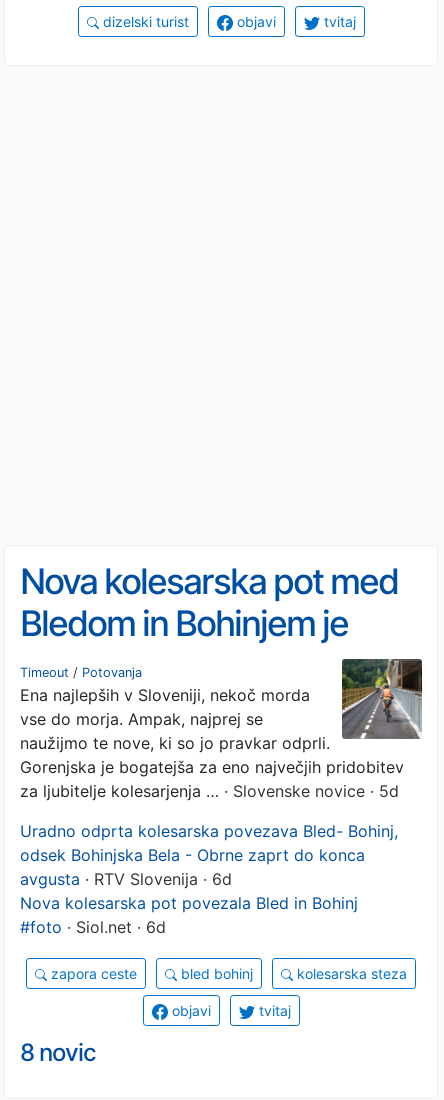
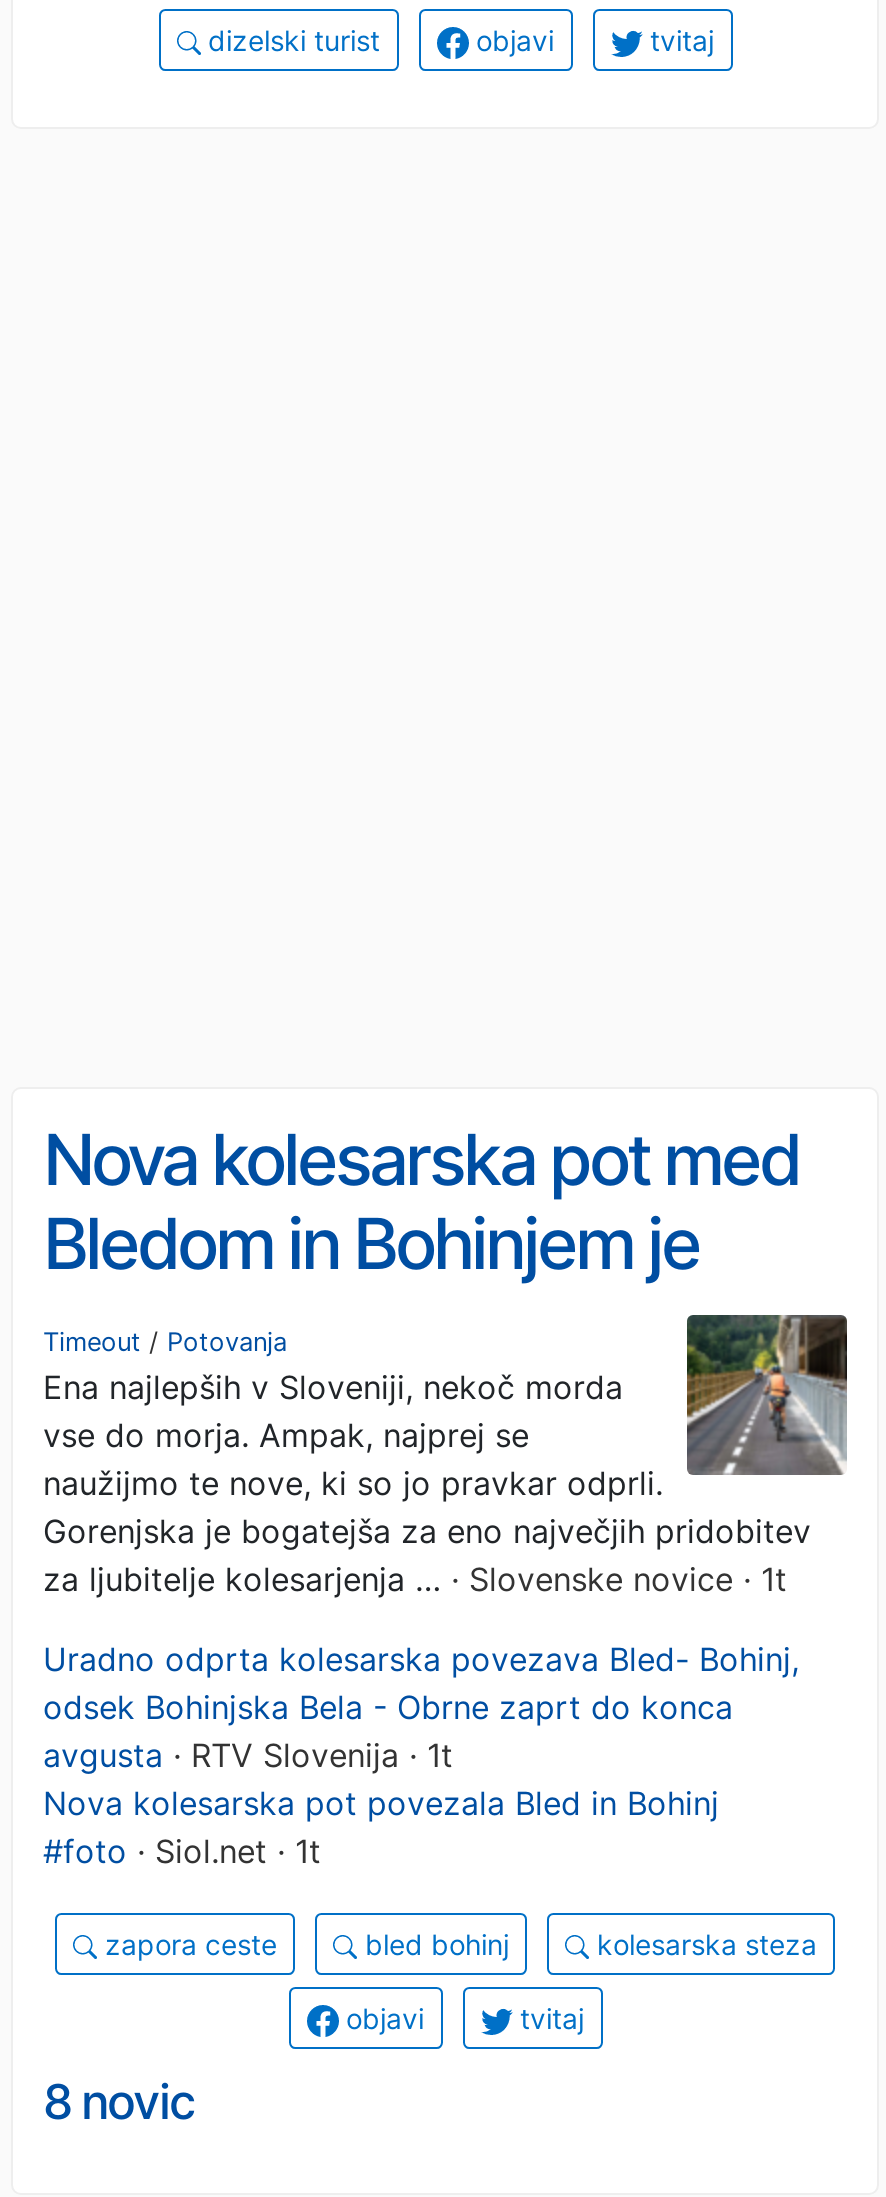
- za ljubitelje kolesarjenja … · Slovenske novice · 5d
+ za ljubitelje kolesarjenja … · Slovenske novice · 1t

- avgusta · RTV Slovenija · 6d
+ avgusta · RTV Slovenija · 1t

- #foto · Siol.net · 6d
+ #foto · Siol.net · 1t
